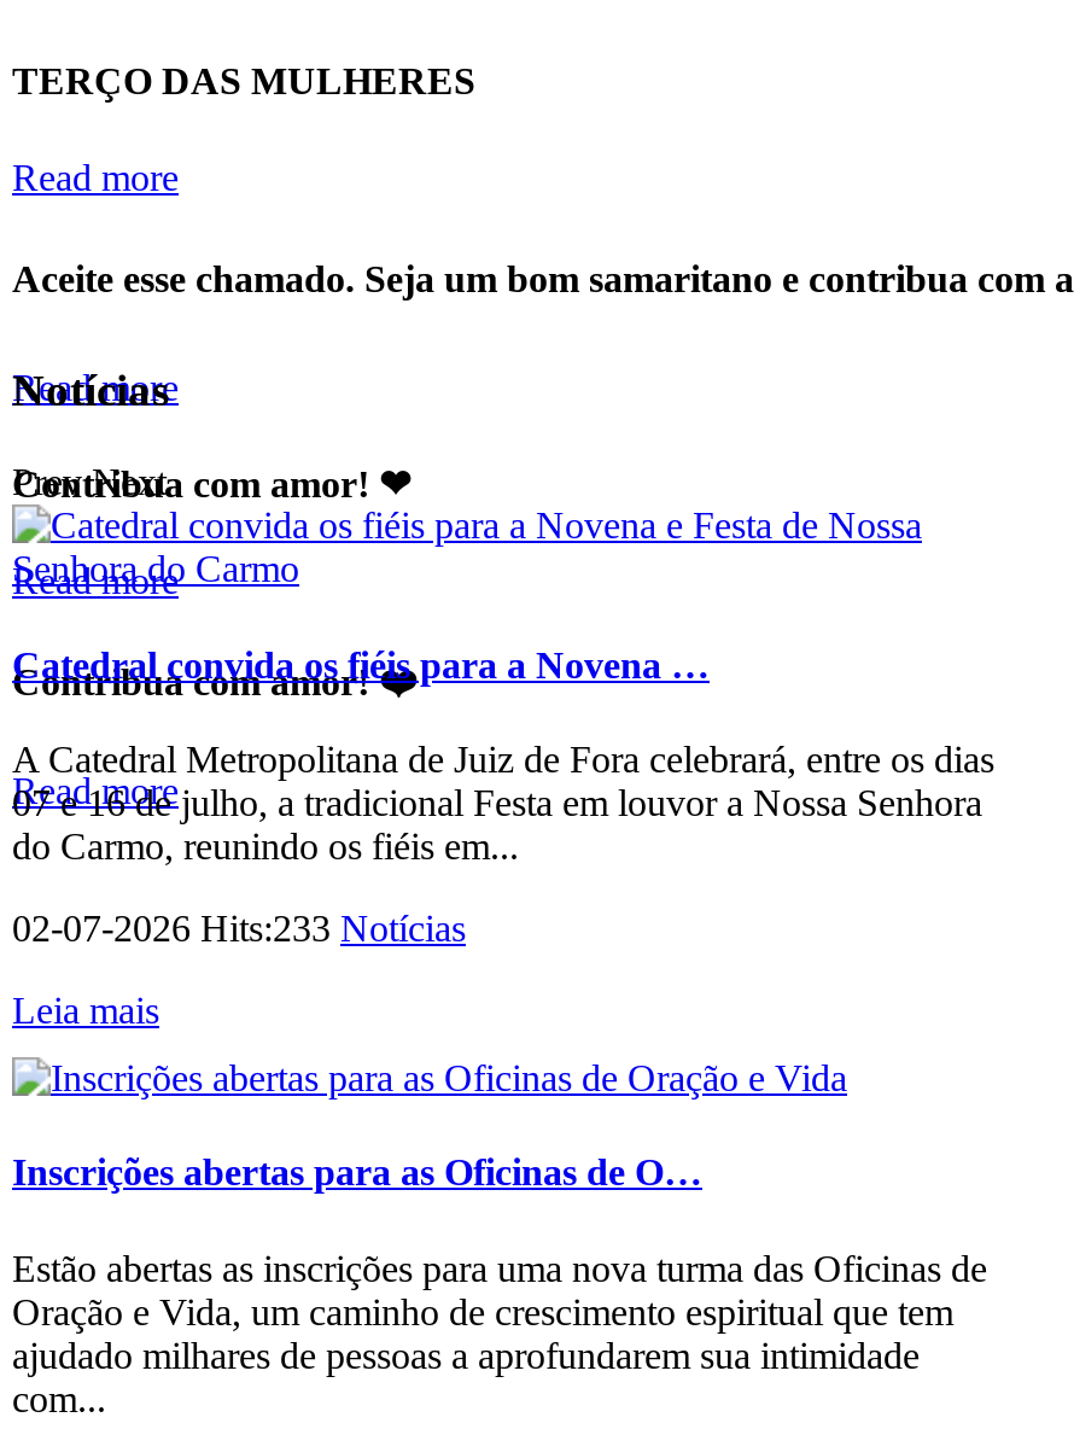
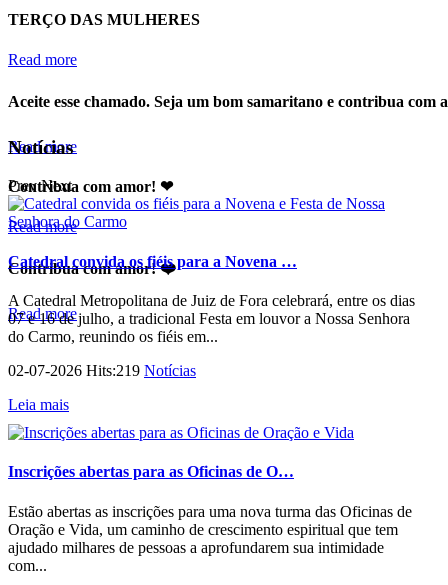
- 02-07-2026 Hits:233 Notícias
+ 02-07-2026 Hits:219 Notícias
